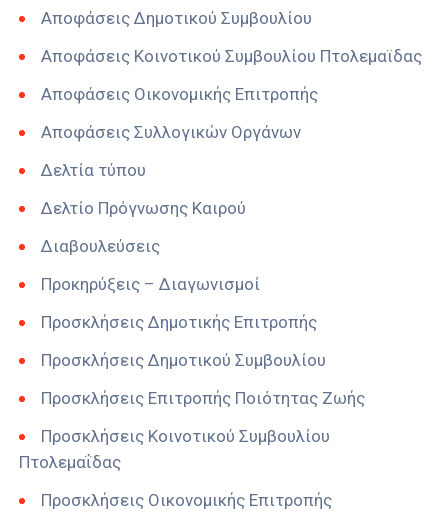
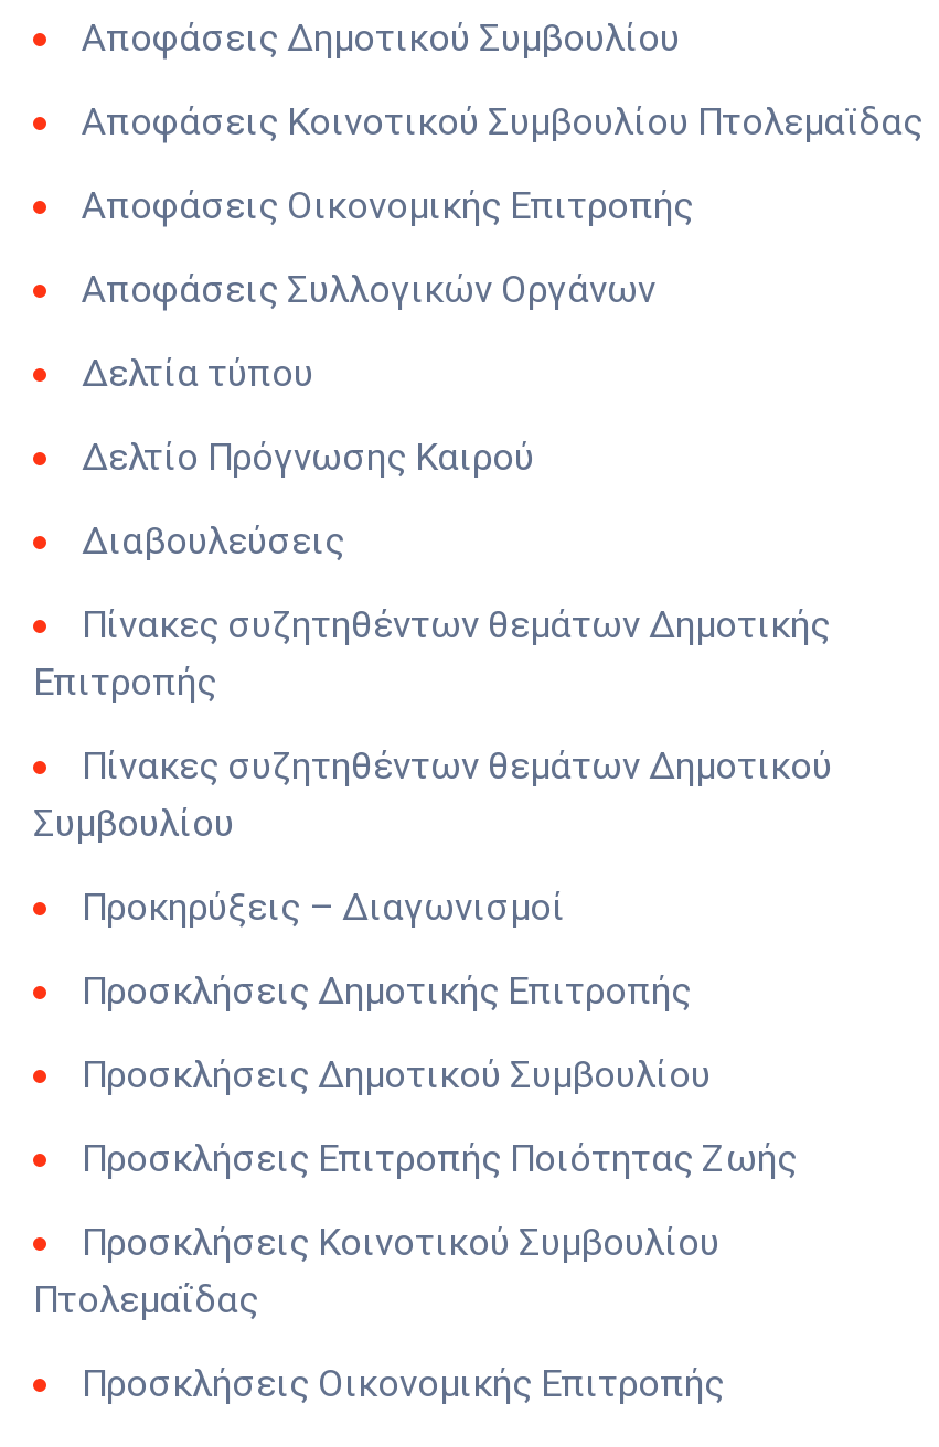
+ Πίνακες συζητηθέντων θεμάτων Δημοτικής
+ Επιτροπής
+ Πίνακες συζητηθέντων θεμάτων Δημοτικού
+ Συμβουλίου
